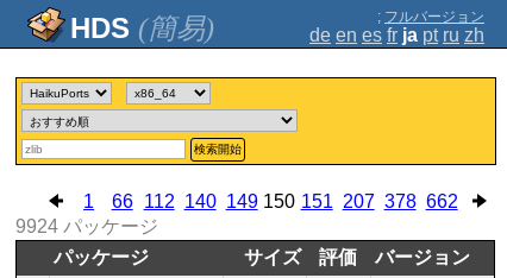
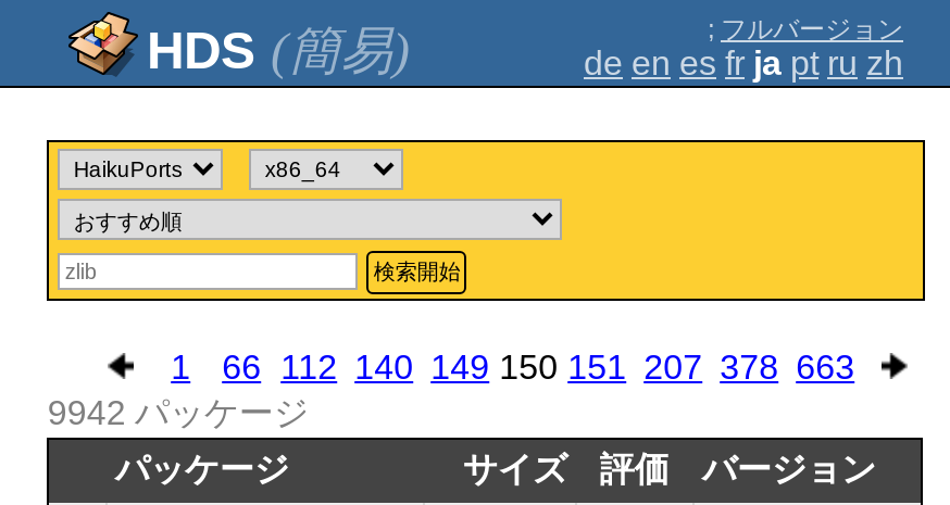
- 1 66 112 140 149 150 151 207 378 662
+ 1 66 112 140 149 150 151 207 378 663

- 9924 パッケージ
+ 9942 パッケージ
